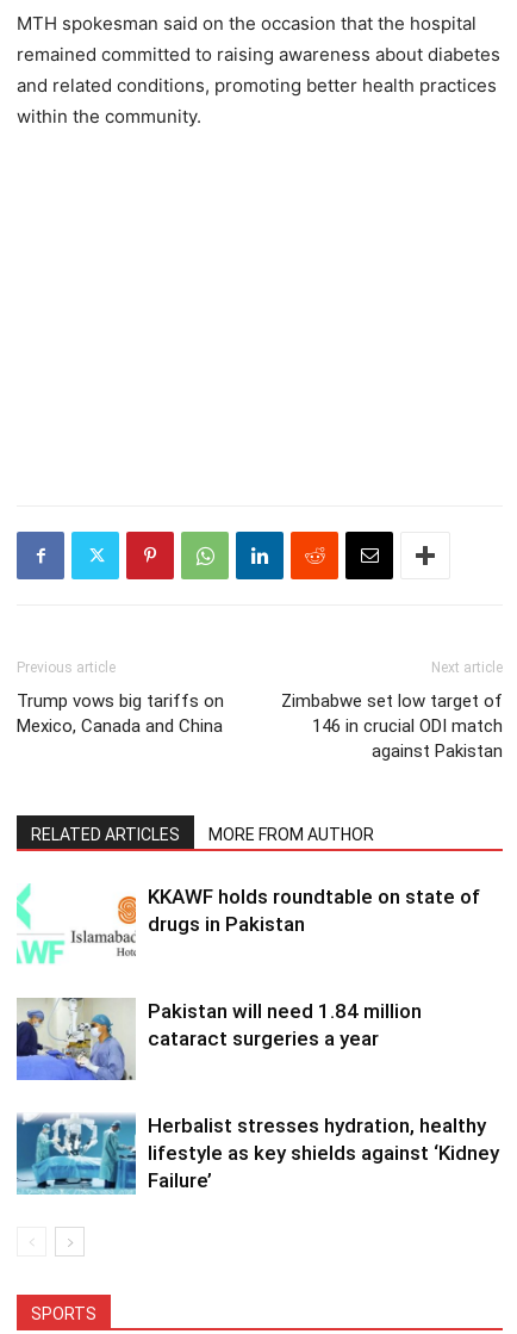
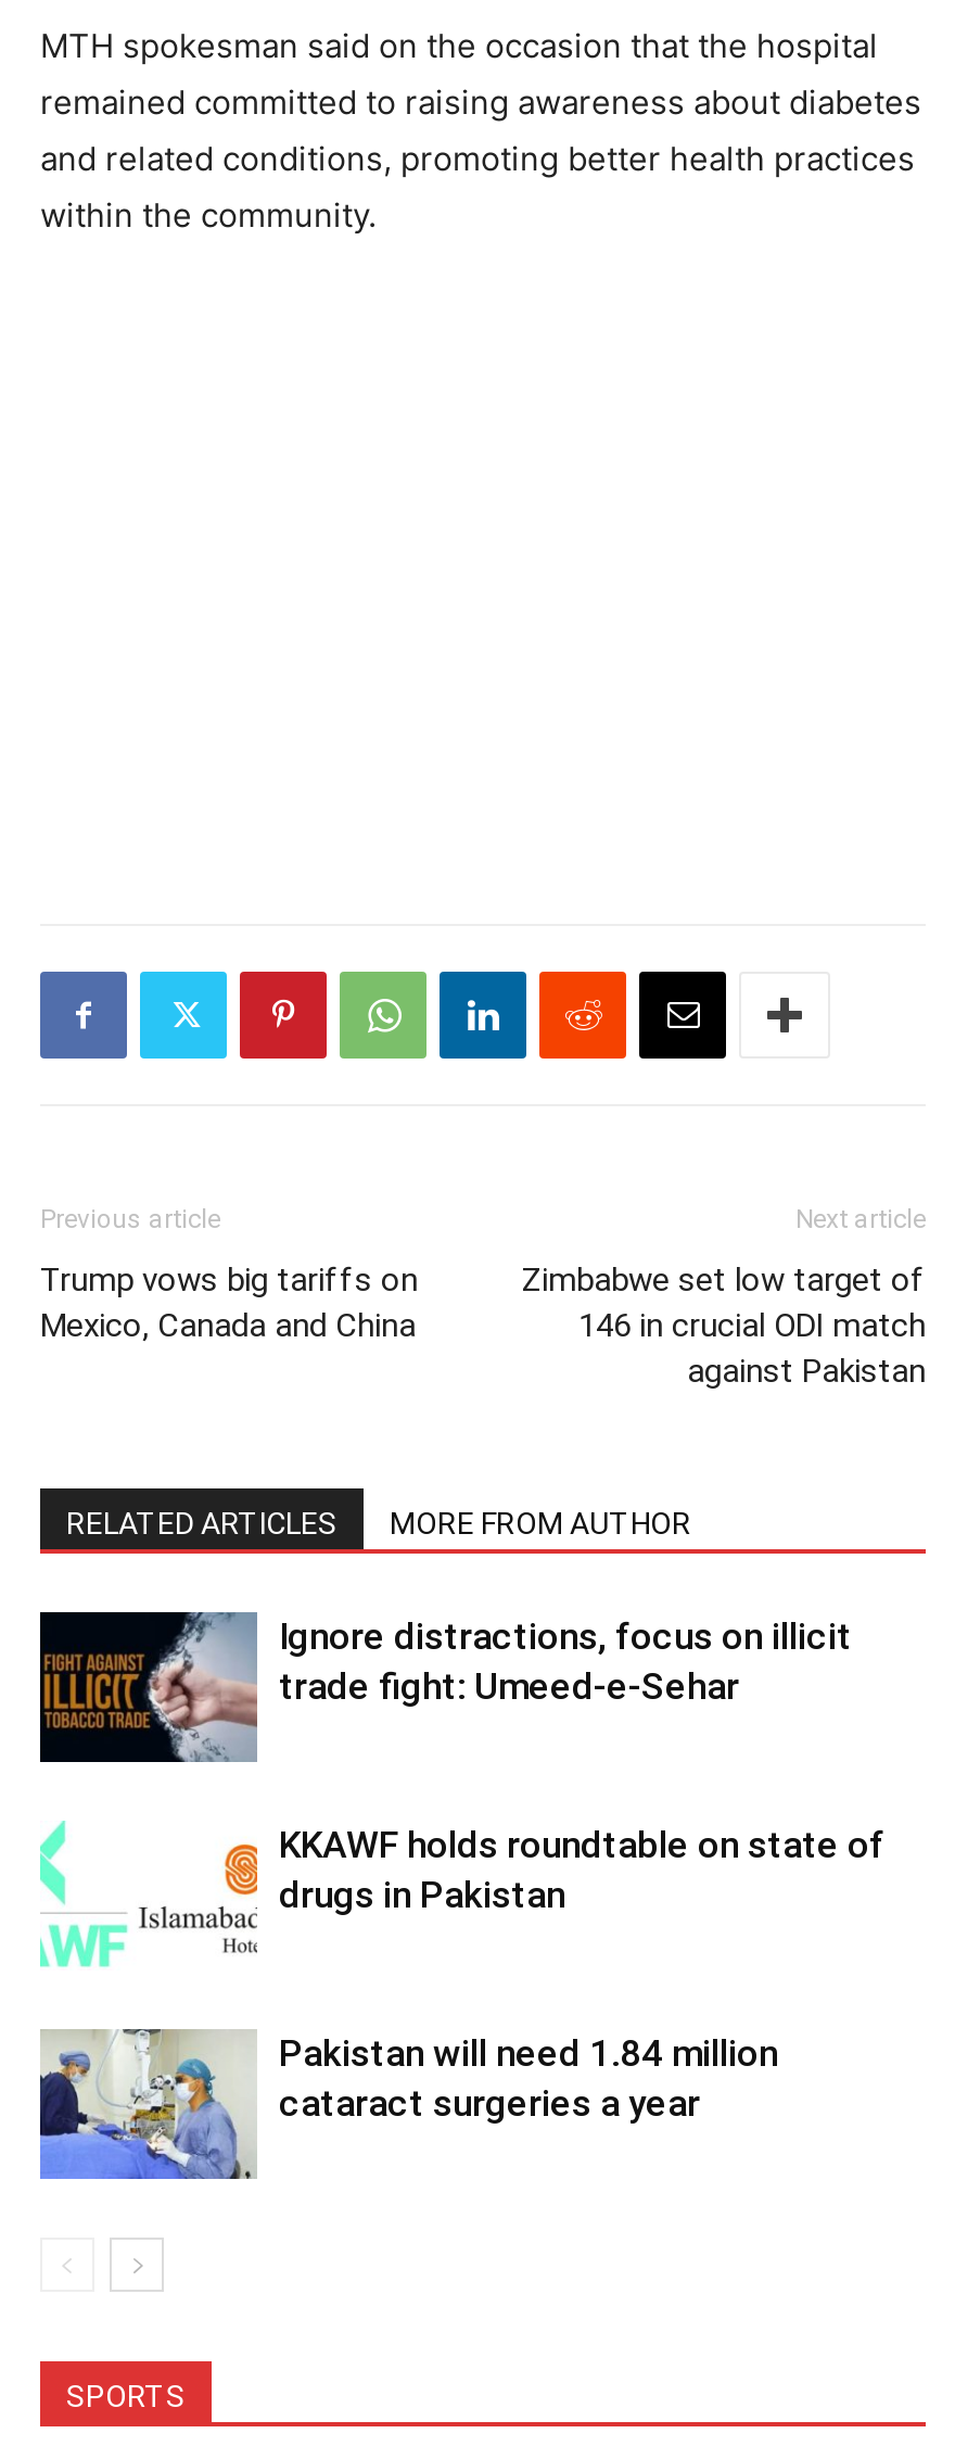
+ [image]
+ Ignore distractions, focus on illicit
+ trade fight: Umeed-e-Sehar

moved down: [image] | KKAWF holds roundtable on state of | drugs in Pakistan | Pakistan will need 1.84 million | cataract surgeries a year

- [image]
- Herbalist stresses hydration, healthy
- lifestyle as key shields against ‘Kidney
- Failure’
